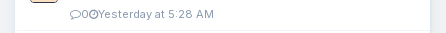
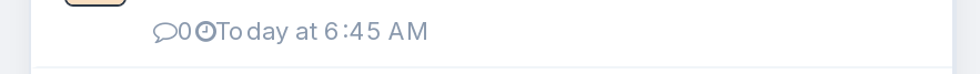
- Yesterday at 5:28 AM
+ Today at 6:45 AM
